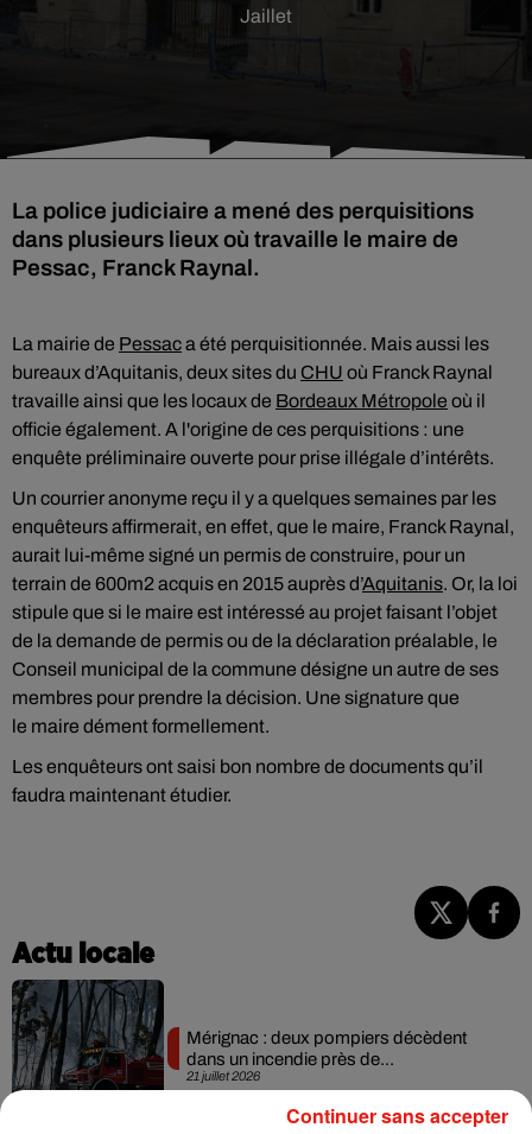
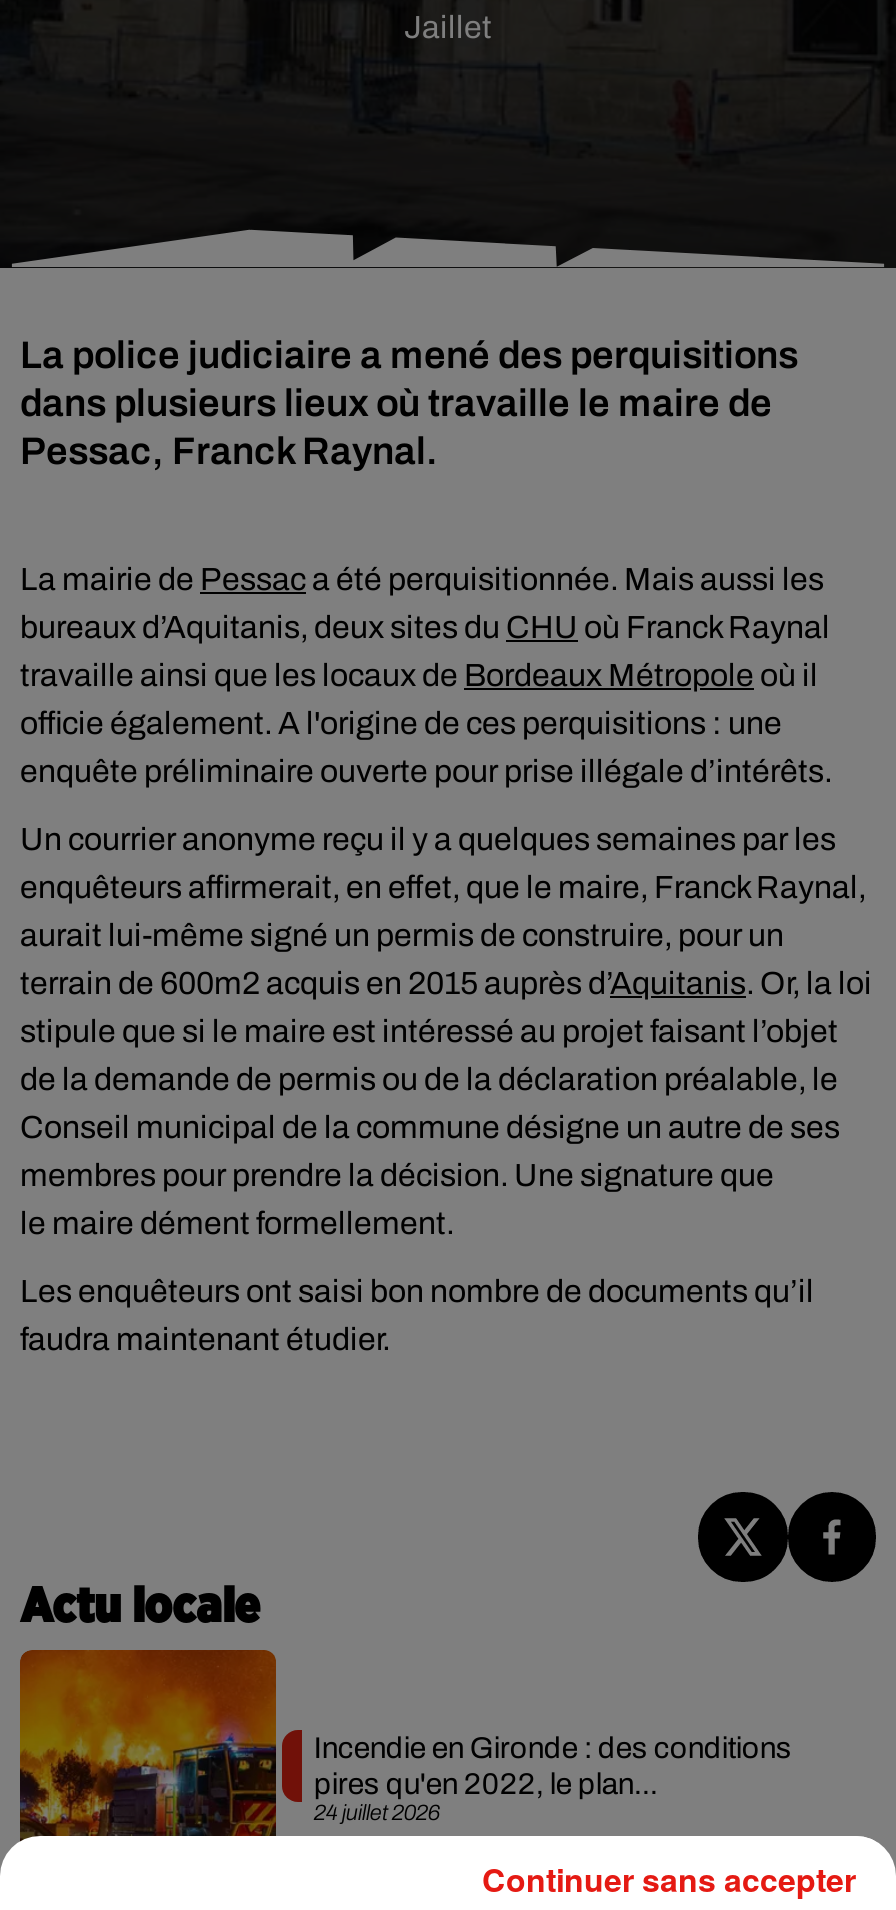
- [image]
- 21 juillet 2026
+ [image]
+ 24 juillet 2026

- Mérignac : deux pompiers décèdent
- dans un incendie près de...
+ Incendie en Gironde : des conditions
+ pires qu'en 2022, le plan...
